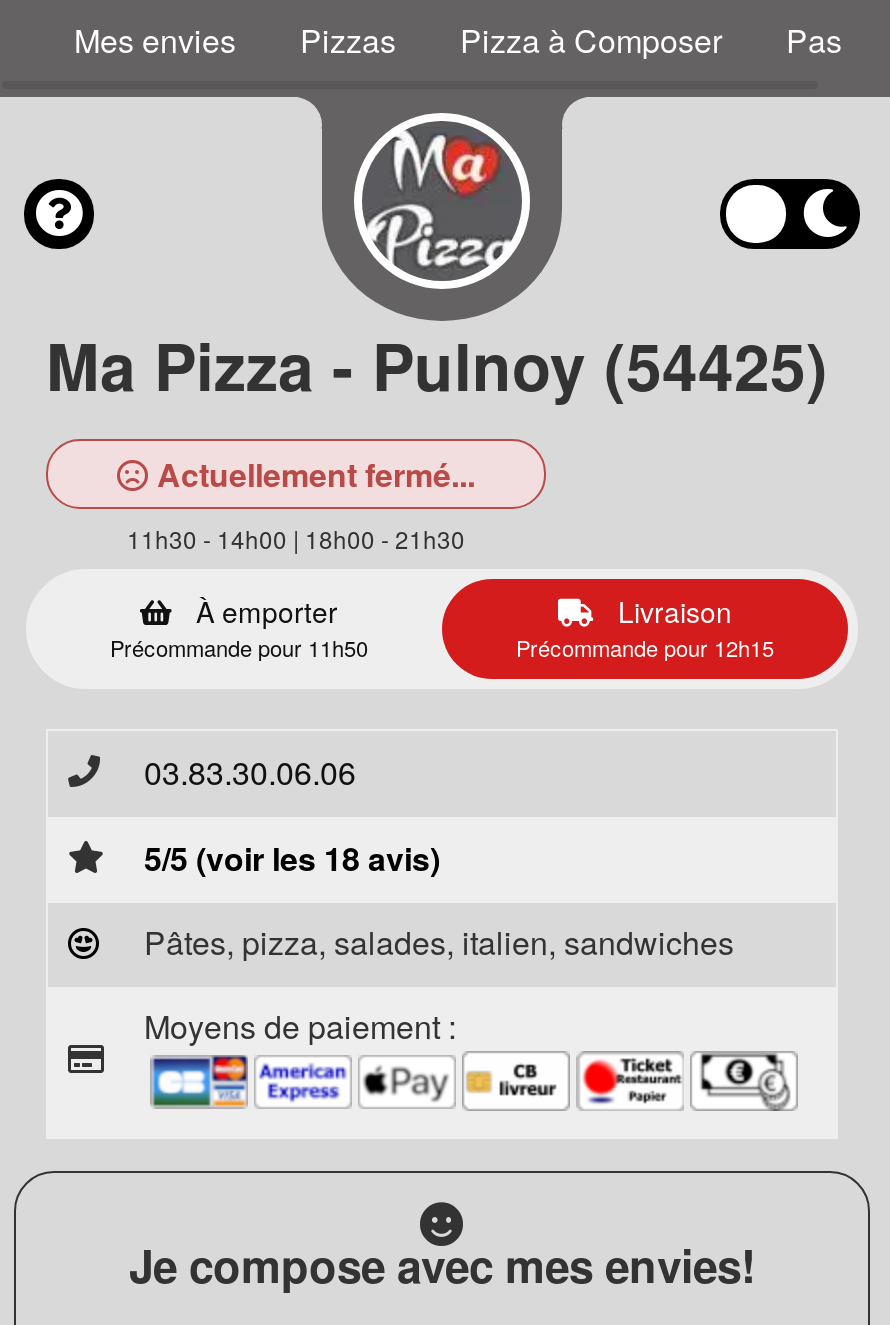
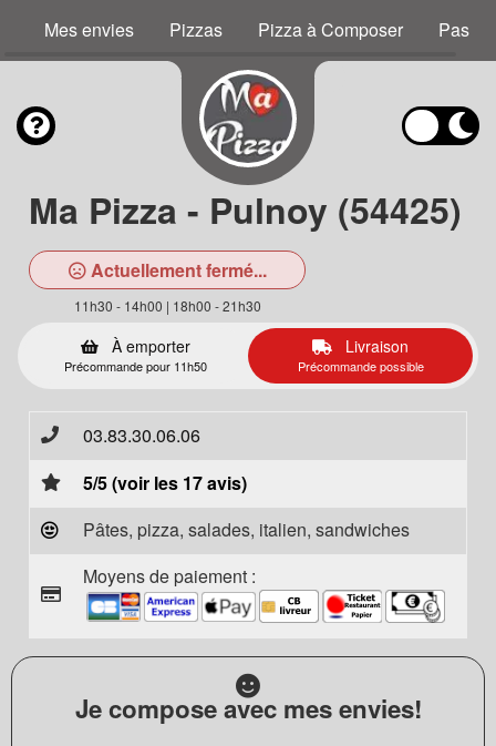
- Précommande pour 12h15
+ Précommande possible

- 5/5 (voir les 18 avis)
+ 5/5 (voir les 17 avis)
